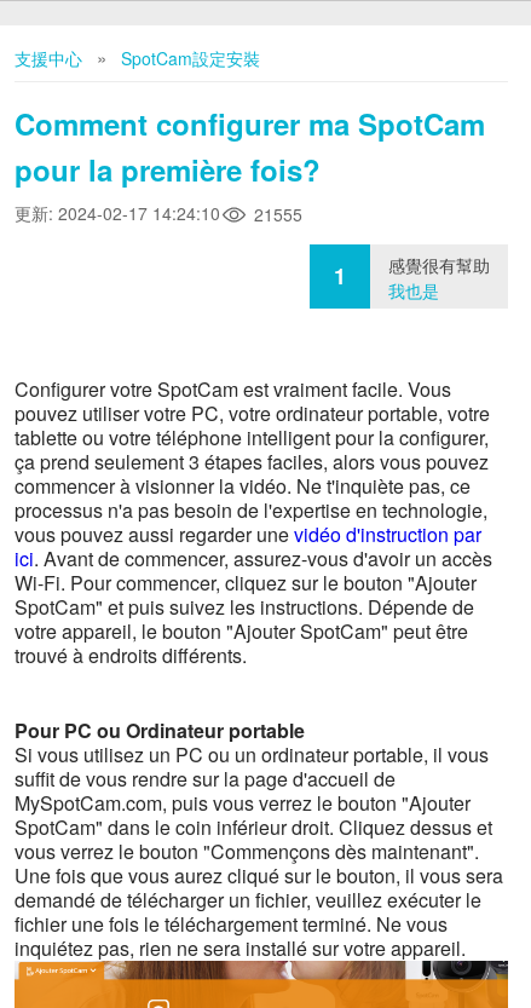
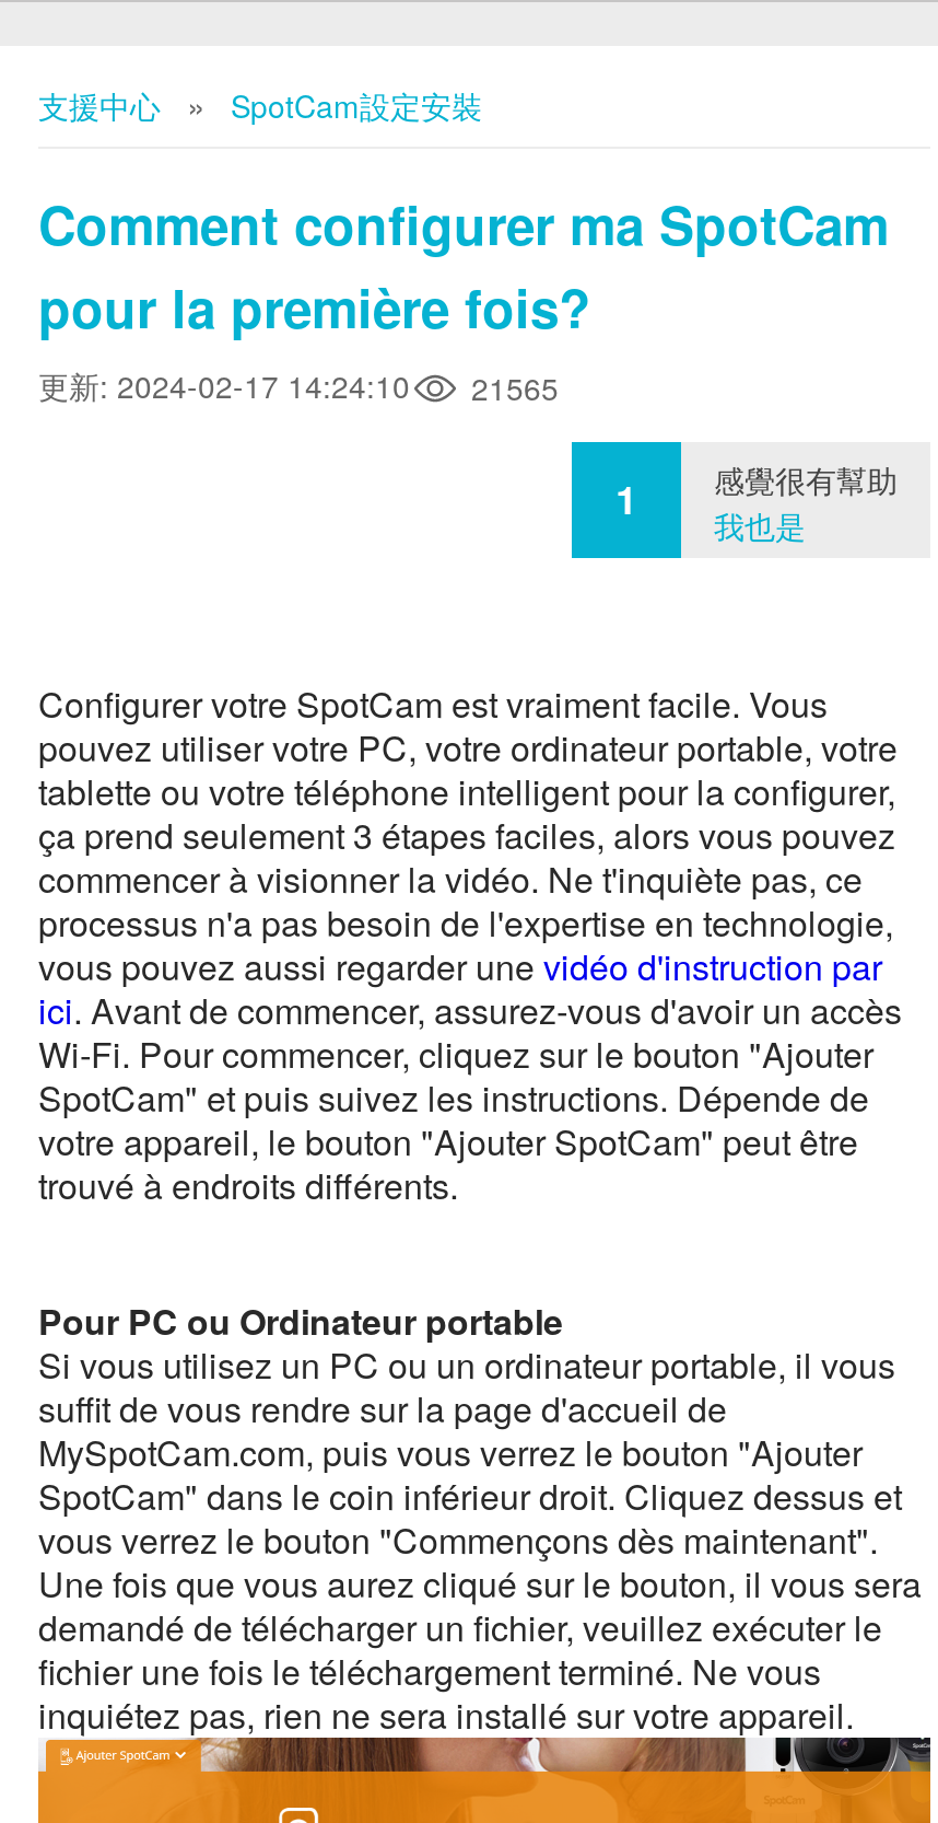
- 更新: 2024-02-17 14:24:10 21555
+ 更新: 2024-02-17 14:24:10 21565
